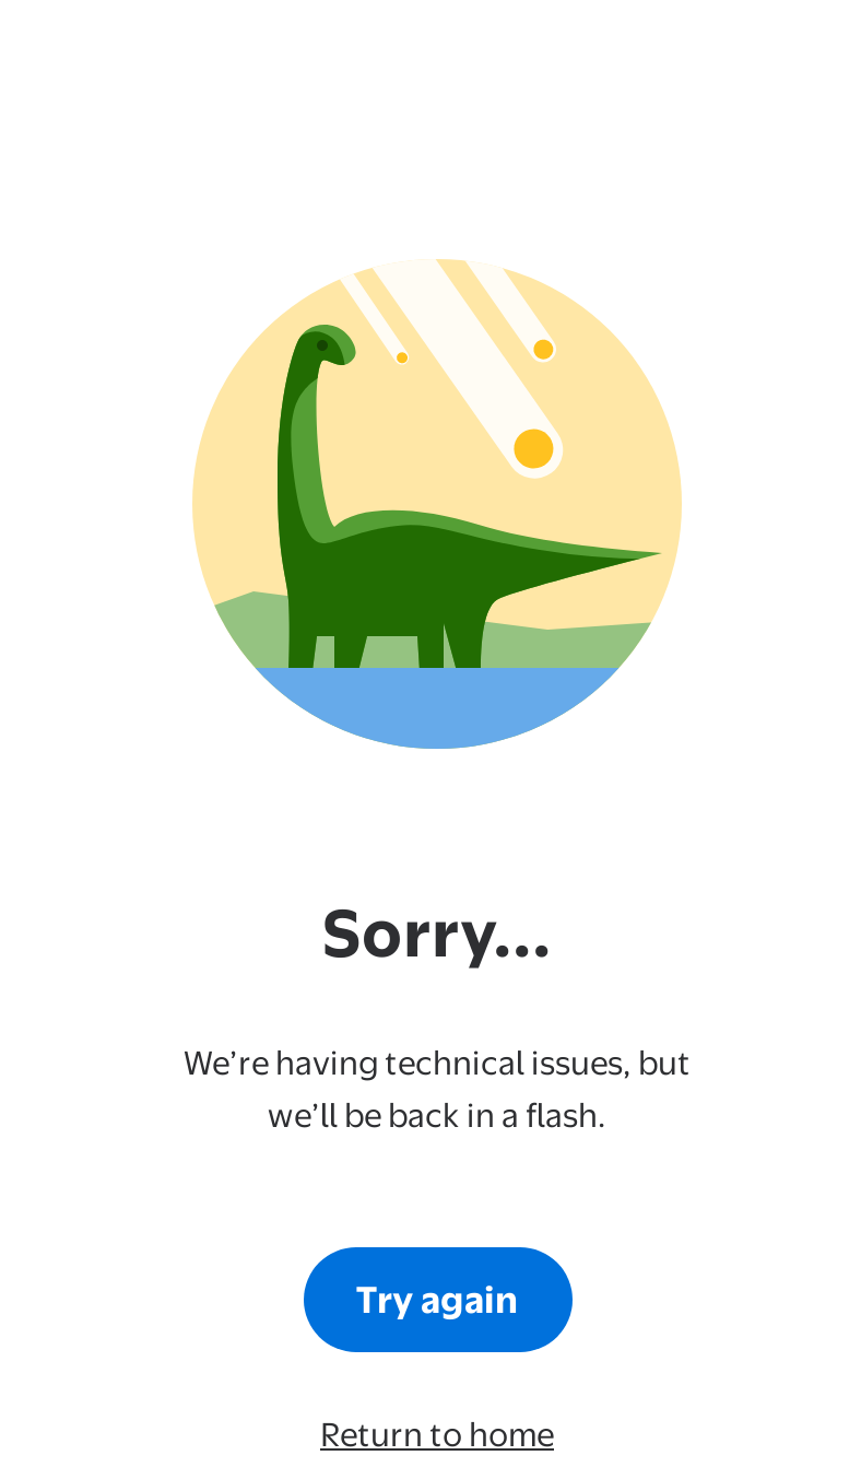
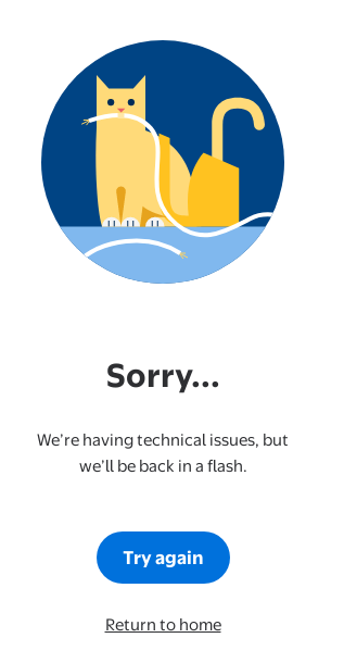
- [image]
+ [image]
